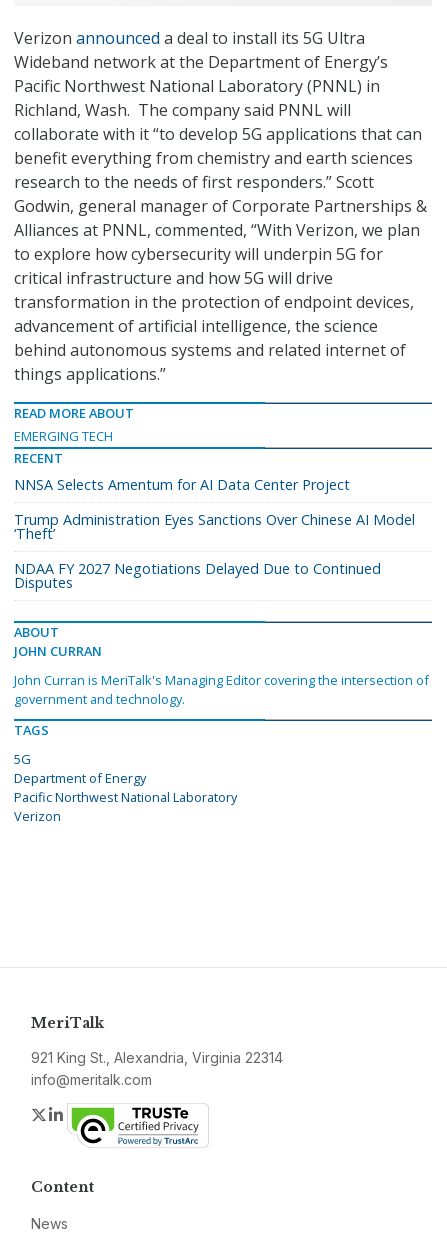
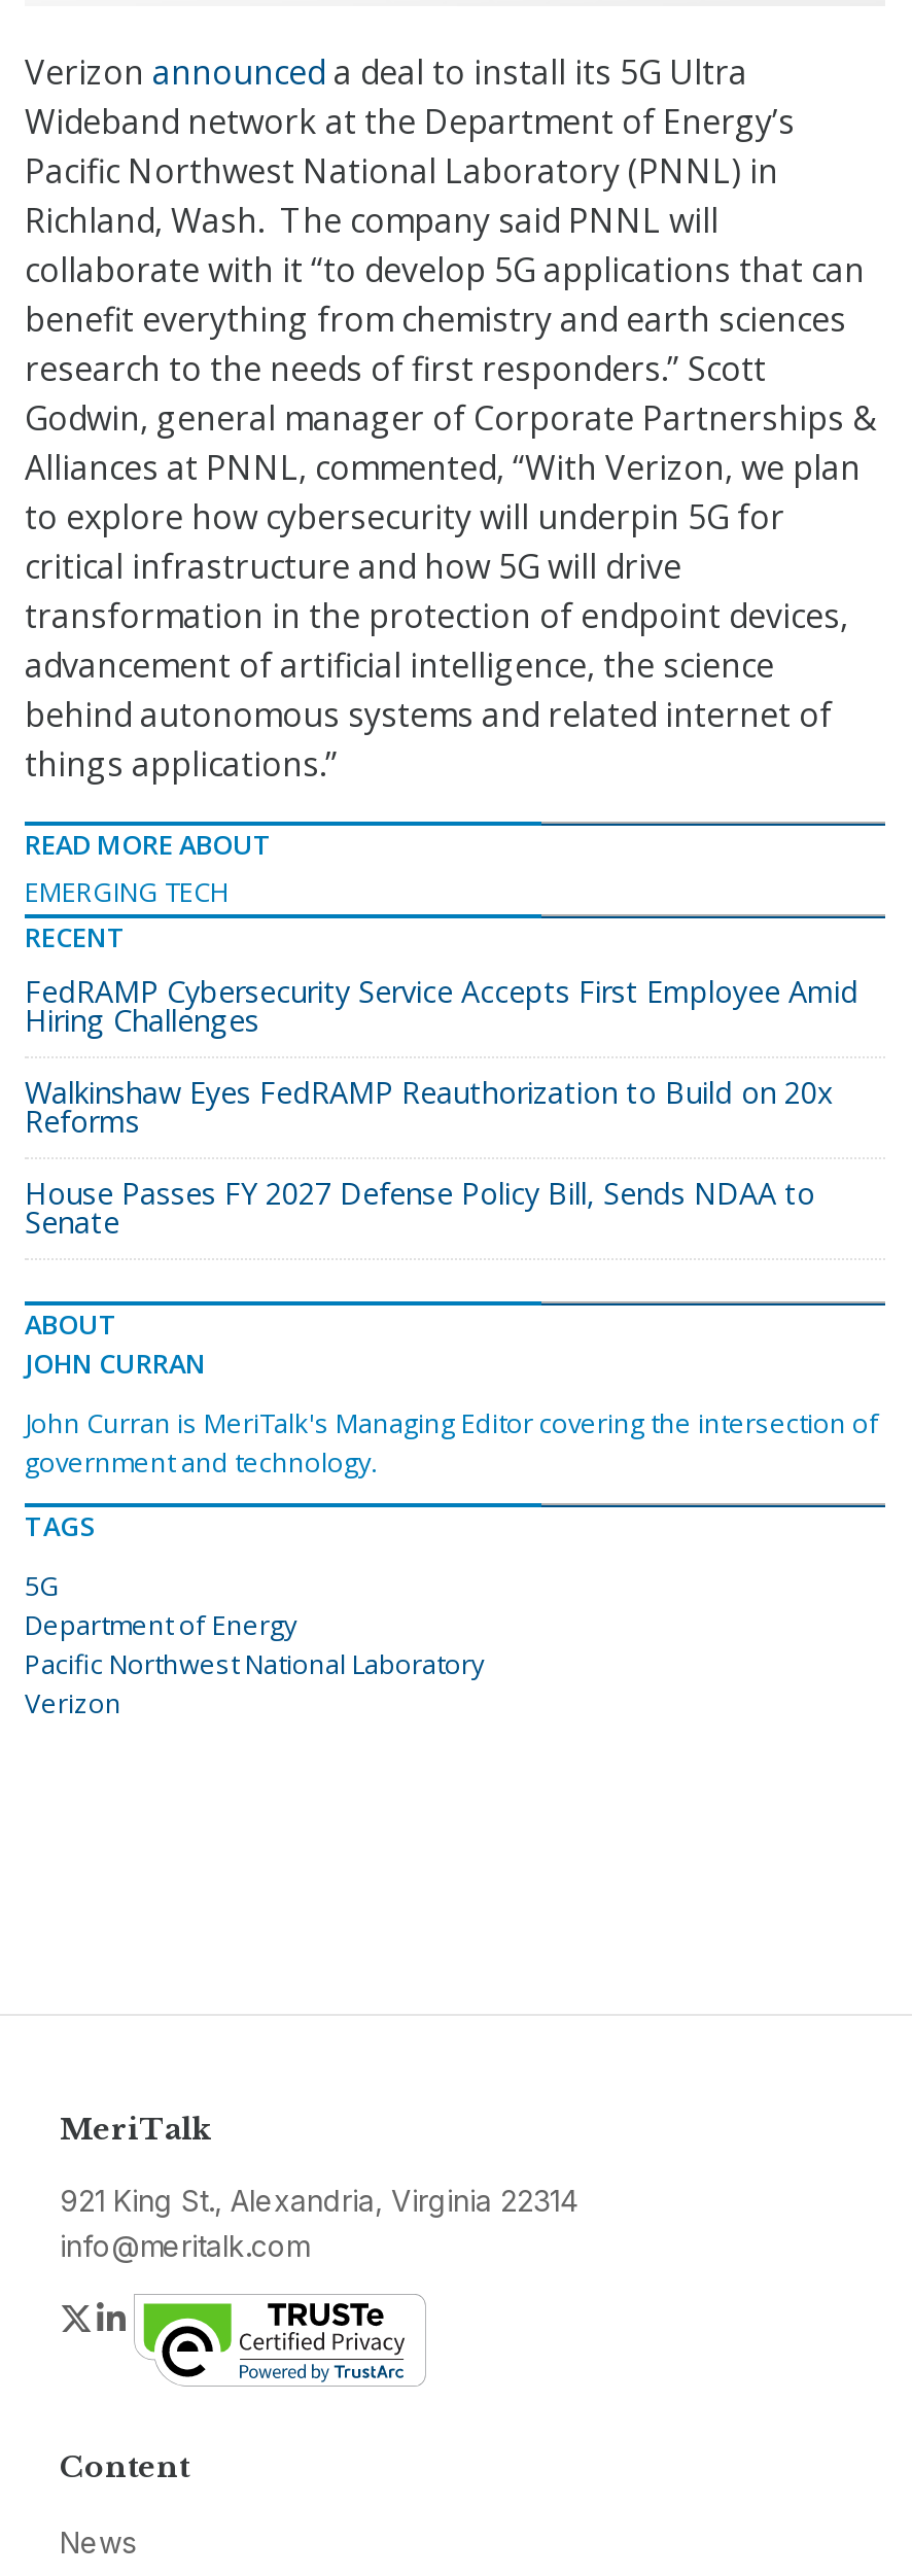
- NNSA Selects Amentum for AI Data Center Project
+ FedRAMP Cybersecurity Service Accepts First Employee Amid
+ Hiring Challenges

- Trump Administration Eyes Sanctions Over Chinese AI Model
- ‘Theft’
+ Walkinshaw Eyes FedRAMP Reauthorization to Build on 20x
+ Reforms

- NDAA FY 2027 Negotiations Delayed Due to Continued
- Disputes
+ House Passes FY 2027 Defense Policy Bill, Sends NDAA to
+ Senate
